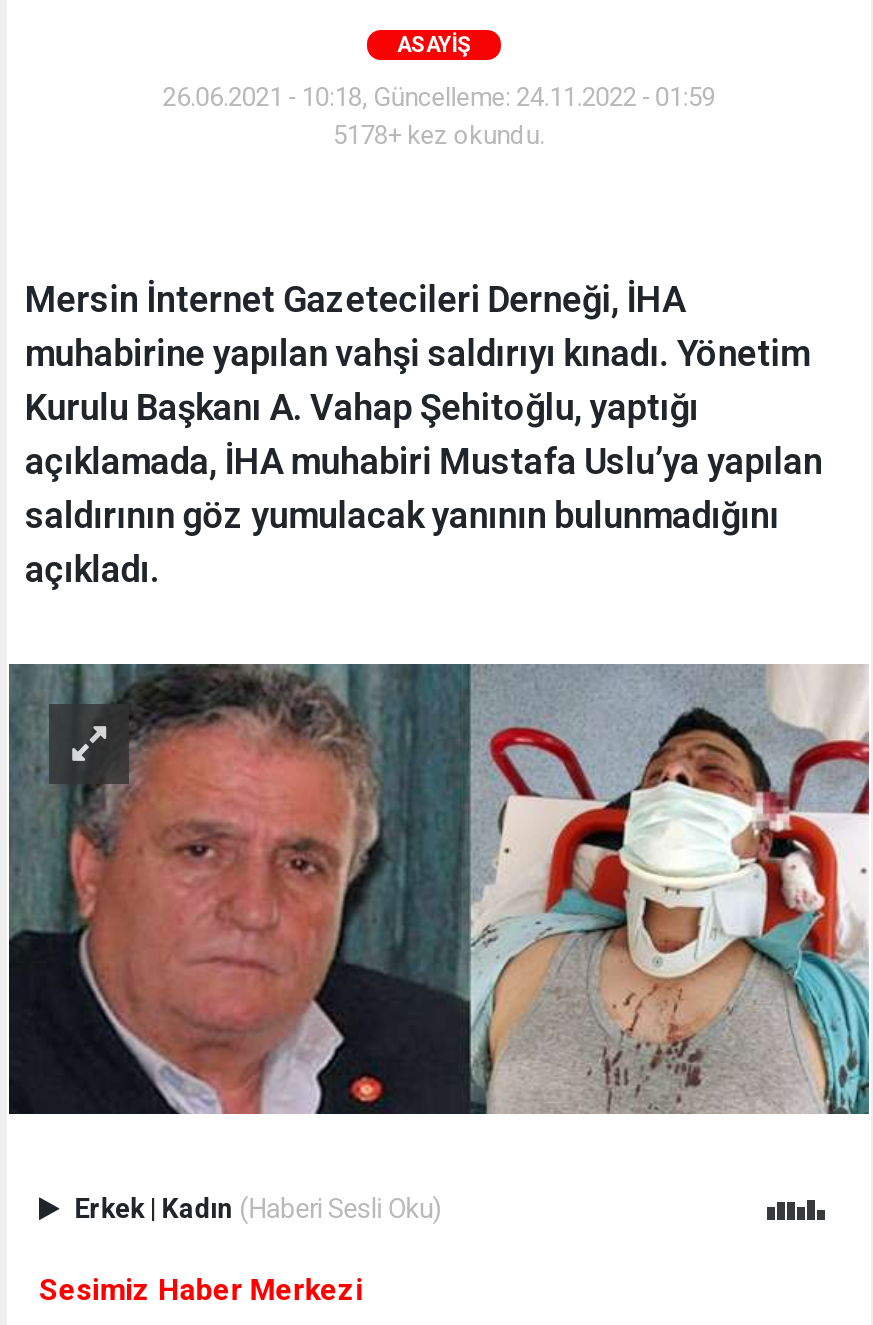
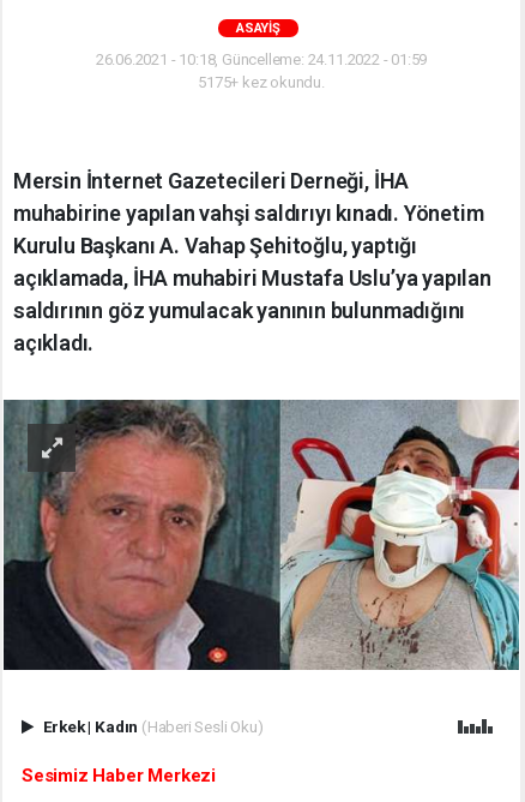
- 5178+ kez okundu.
+ 5175+ kez okundu.
